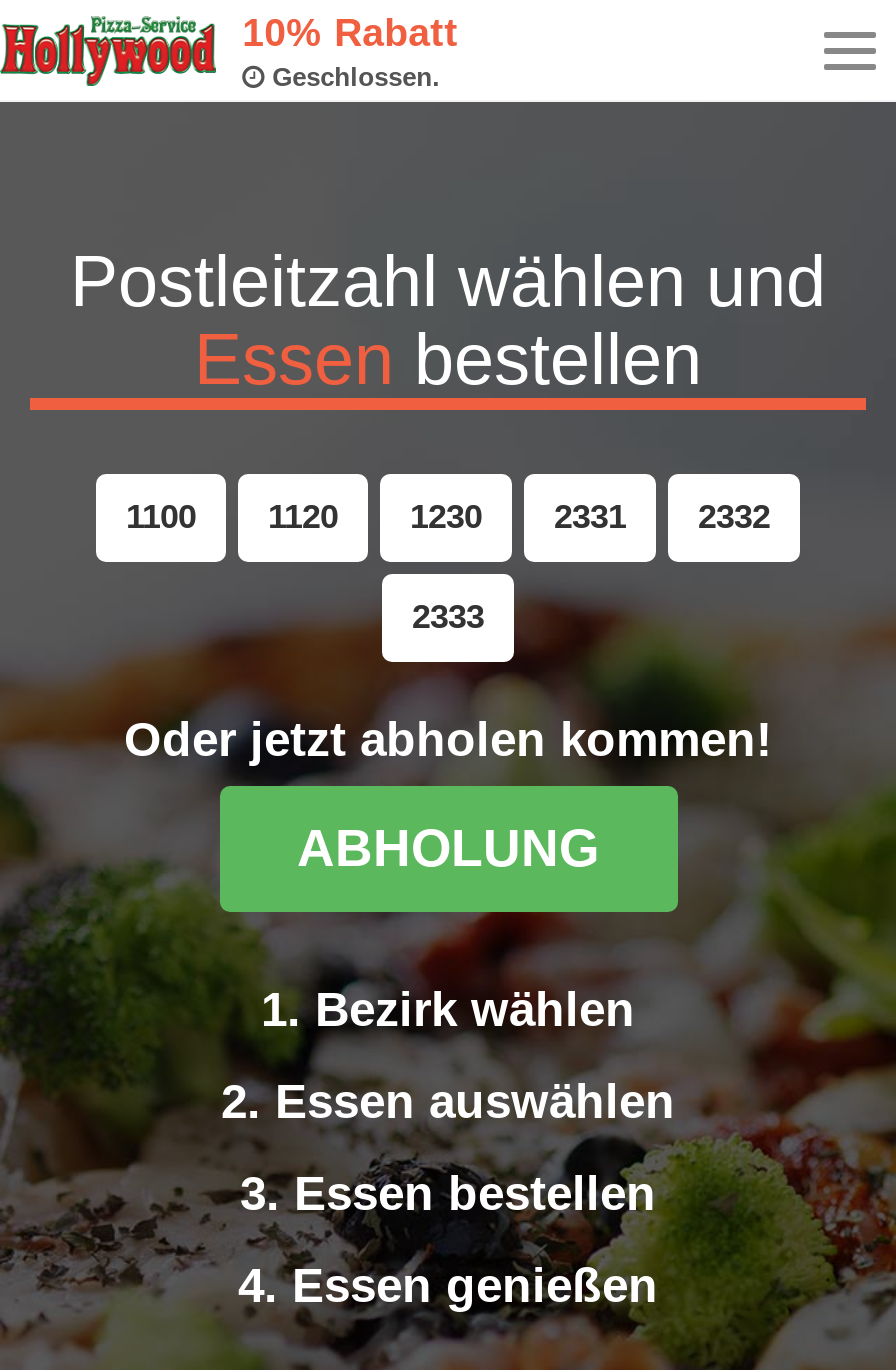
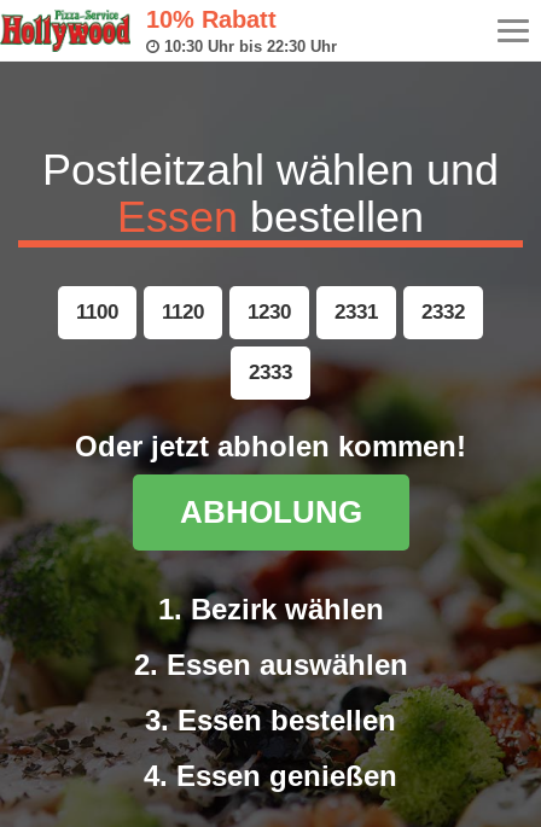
- Geschlossen.
+ 10:30 Uhr bis 22:30 Uhr
